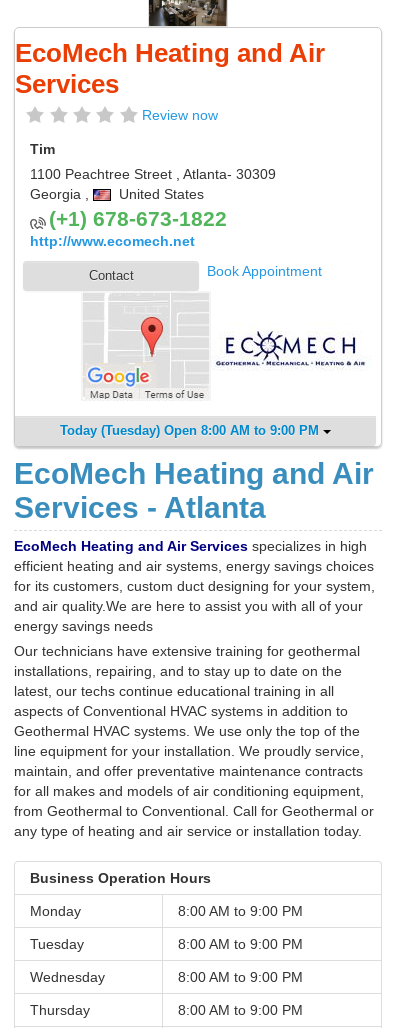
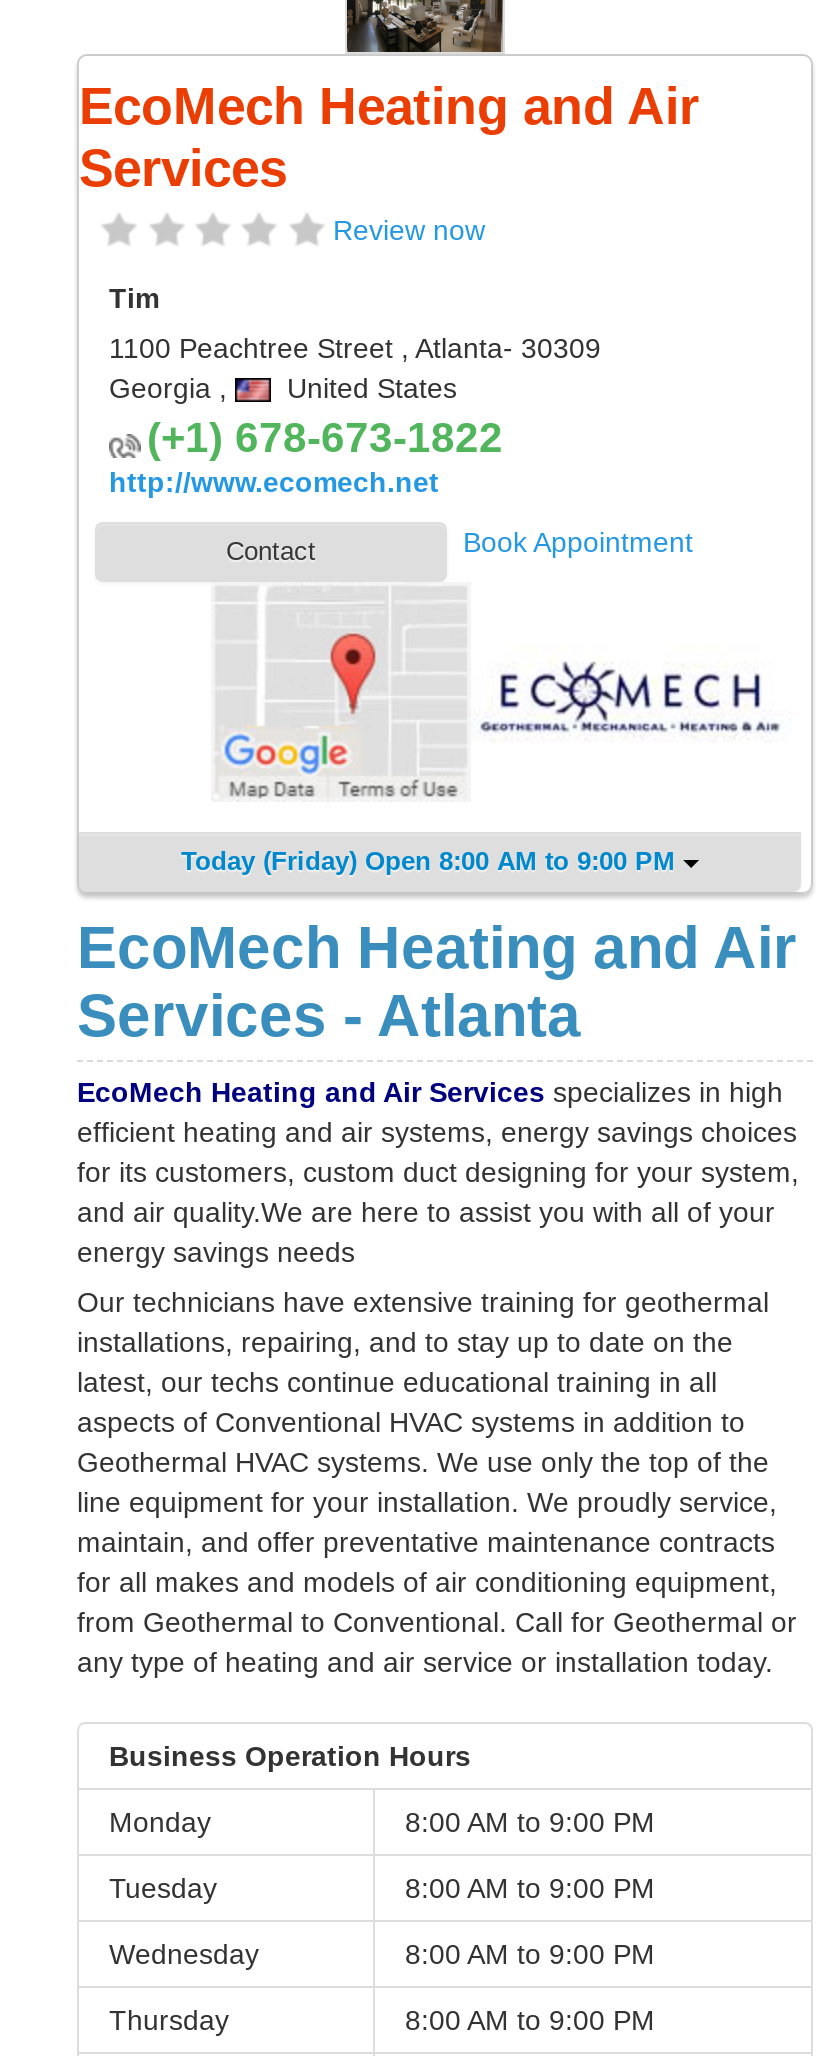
- Today (Tuesday) Open 8:00 AM to 9:00 PM
+ Today (Friday) Open 8:00 AM to 9:00 PM
